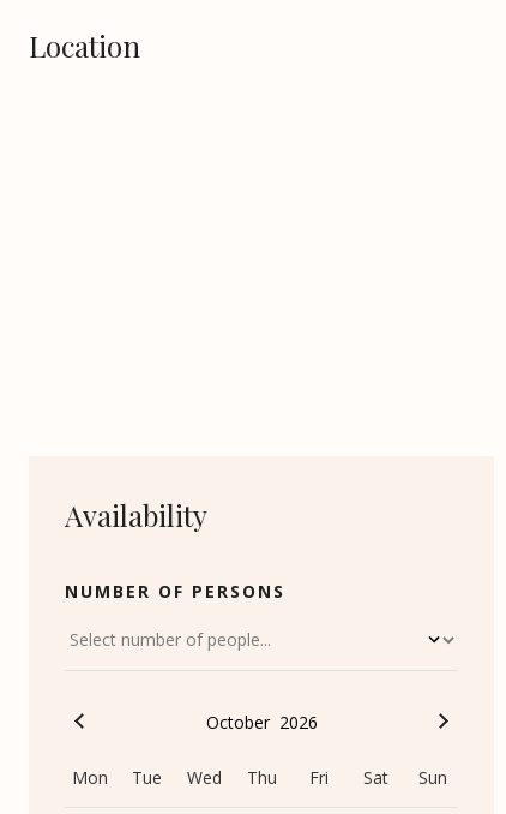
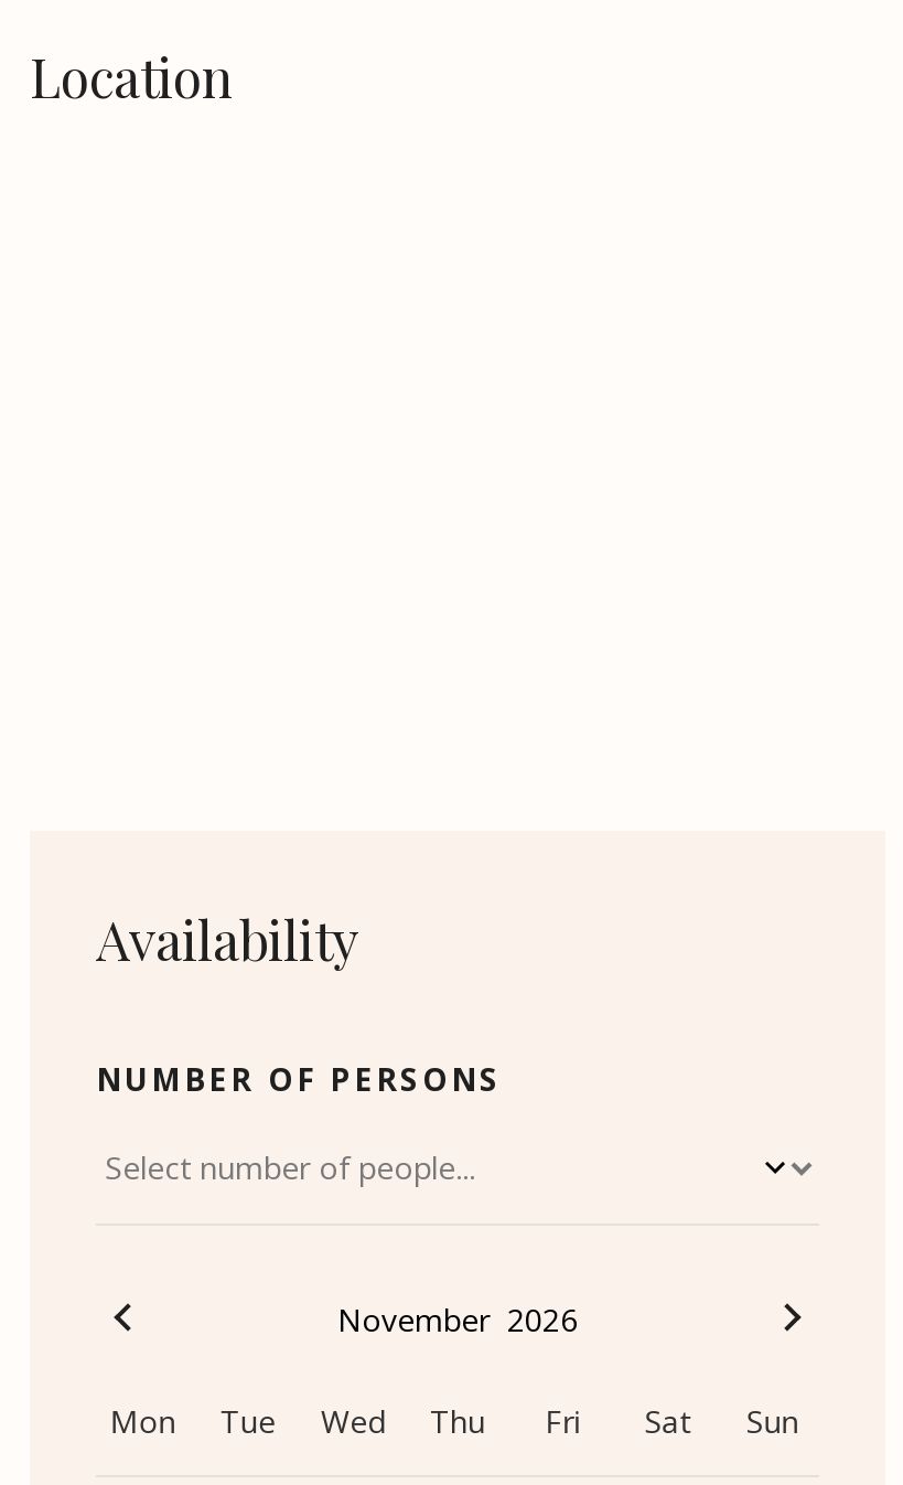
- October 2026
+ November 2026
